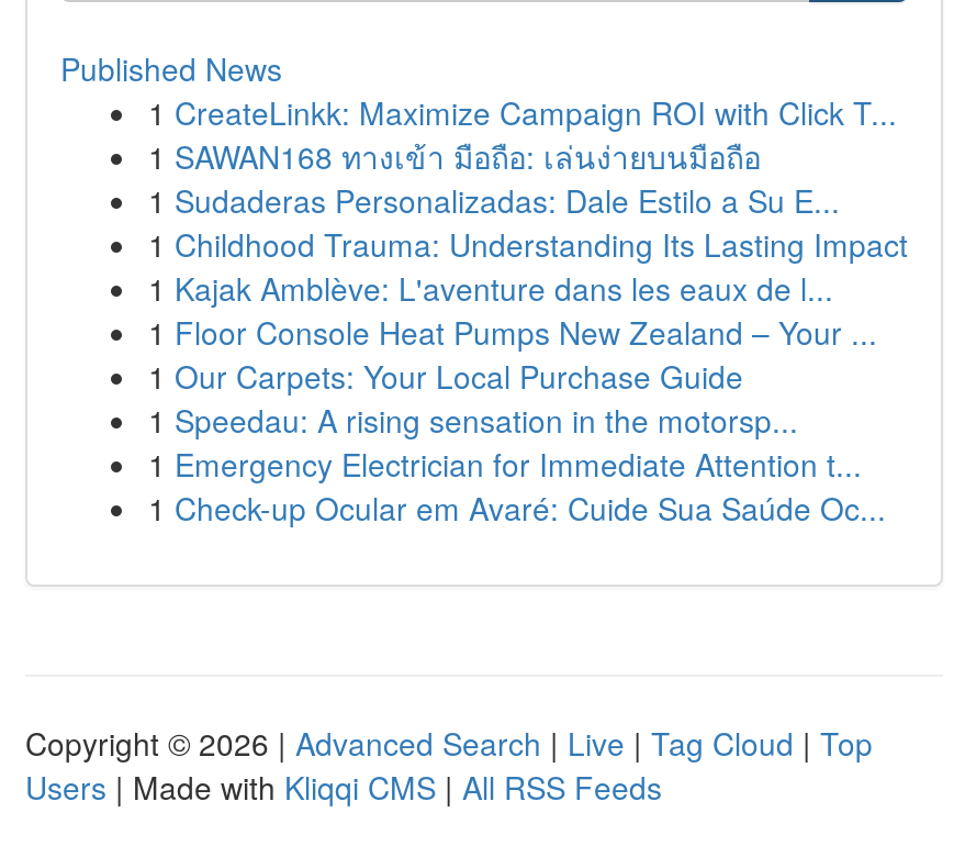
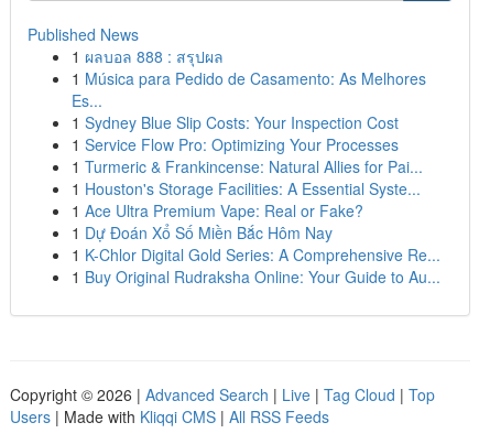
- 1 CreateLinkk: Maximize Campaign ROI with Click T...
- 1 SAWAN168 ทางเข้า มือถือ: เล่นง่ายบนมือถือ
- 1 Sudaderas Personalizadas: Dale Estilo a Su E...
- 1 Childhood Trauma: Understanding Its Lasting Impact
- 1 Kajak Amblève: L'aventure dans les eaux de l...
- 1 Floor Console Heat Pumps New Zealand – Your ...
- 1 Our Carpets: Your Local Purchase Guide
- 1 Speedau: A rising sensation in the motorsp...
- 1 Emergency Electrician for Immediate Attention t...
- 1 Check-up Ocular em Avaré: Cuide Sua Saúde Oc...
+ 1 ผลบอล 888 : สรุปผล
+ 1 Música para Pedido de Casamento: As Melhores
+ Es...
+ 1 Sydney Blue Slip Costs: Your Inspection Cost
+ 1 Service Flow Pro: Optimizing Your Processes
+ 1 Turmeric & Frankincense: Natural Allies for Pai...
+ 1 Houston's Storage Facilities: A Essential Syste...
+ 1 Ace Ultra Premium Vape: Real or Fake?
+ 1 Dự Đoán Xổ Số Miền Bắc Hôm Nay
+ 1 K-Chlor Digital Gold Series: A Comprehensive Re...
+ 1 Buy Original Rudraksha Online: Your Guide to Au...
